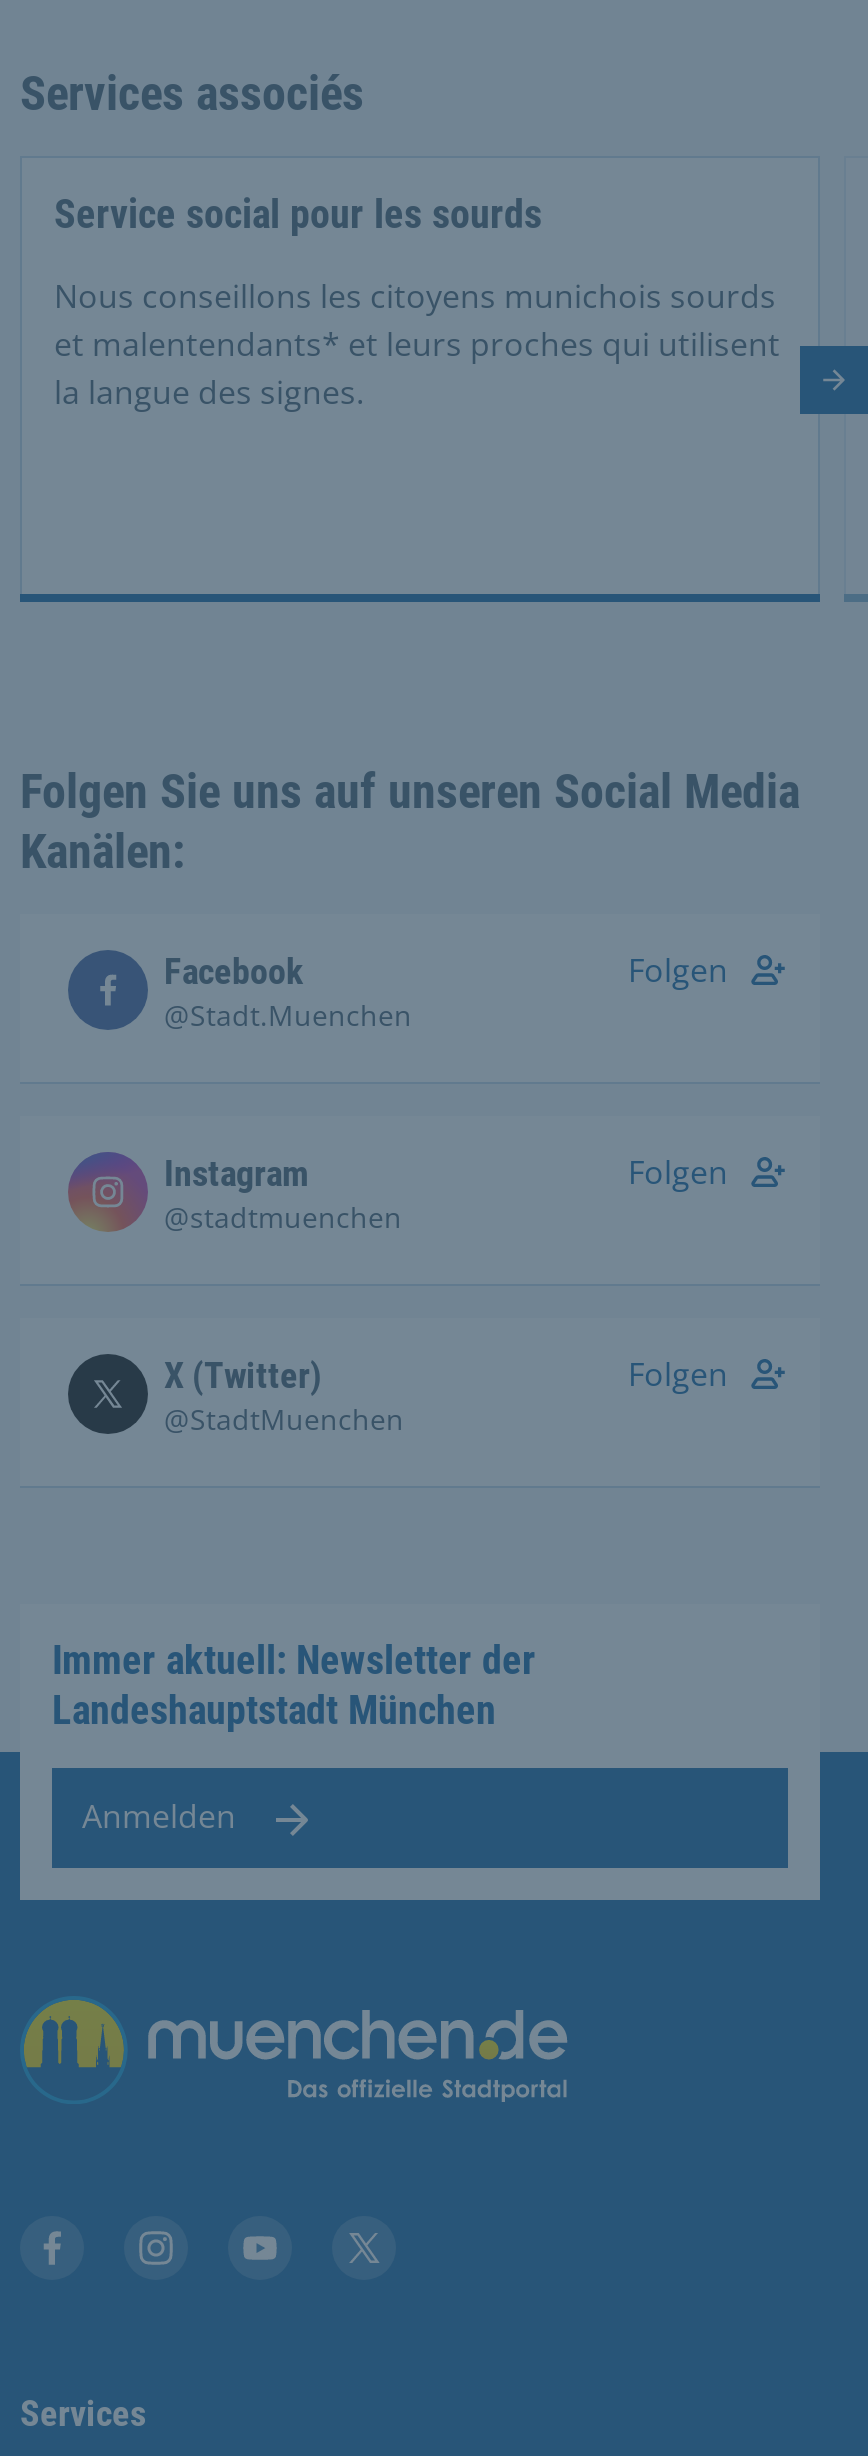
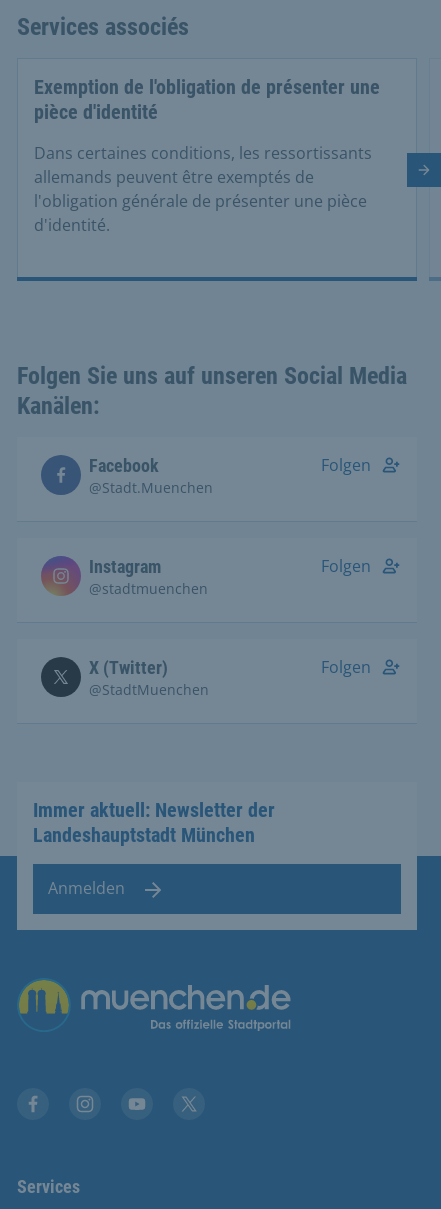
- Service social pour les sourds
+ Exemption de l'obligation de présenter une
+ pièce d'identité

- Nous conseillons les citoyens munichois sourds
- et malentendants* et leurs proches qui utilisent
- la langue des signes.
+ Dans certaines conditions, les ressortissants
+ allemands peuvent être exemptés de
+ l'obligation générale de présenter une pièce
+ d'identité.
